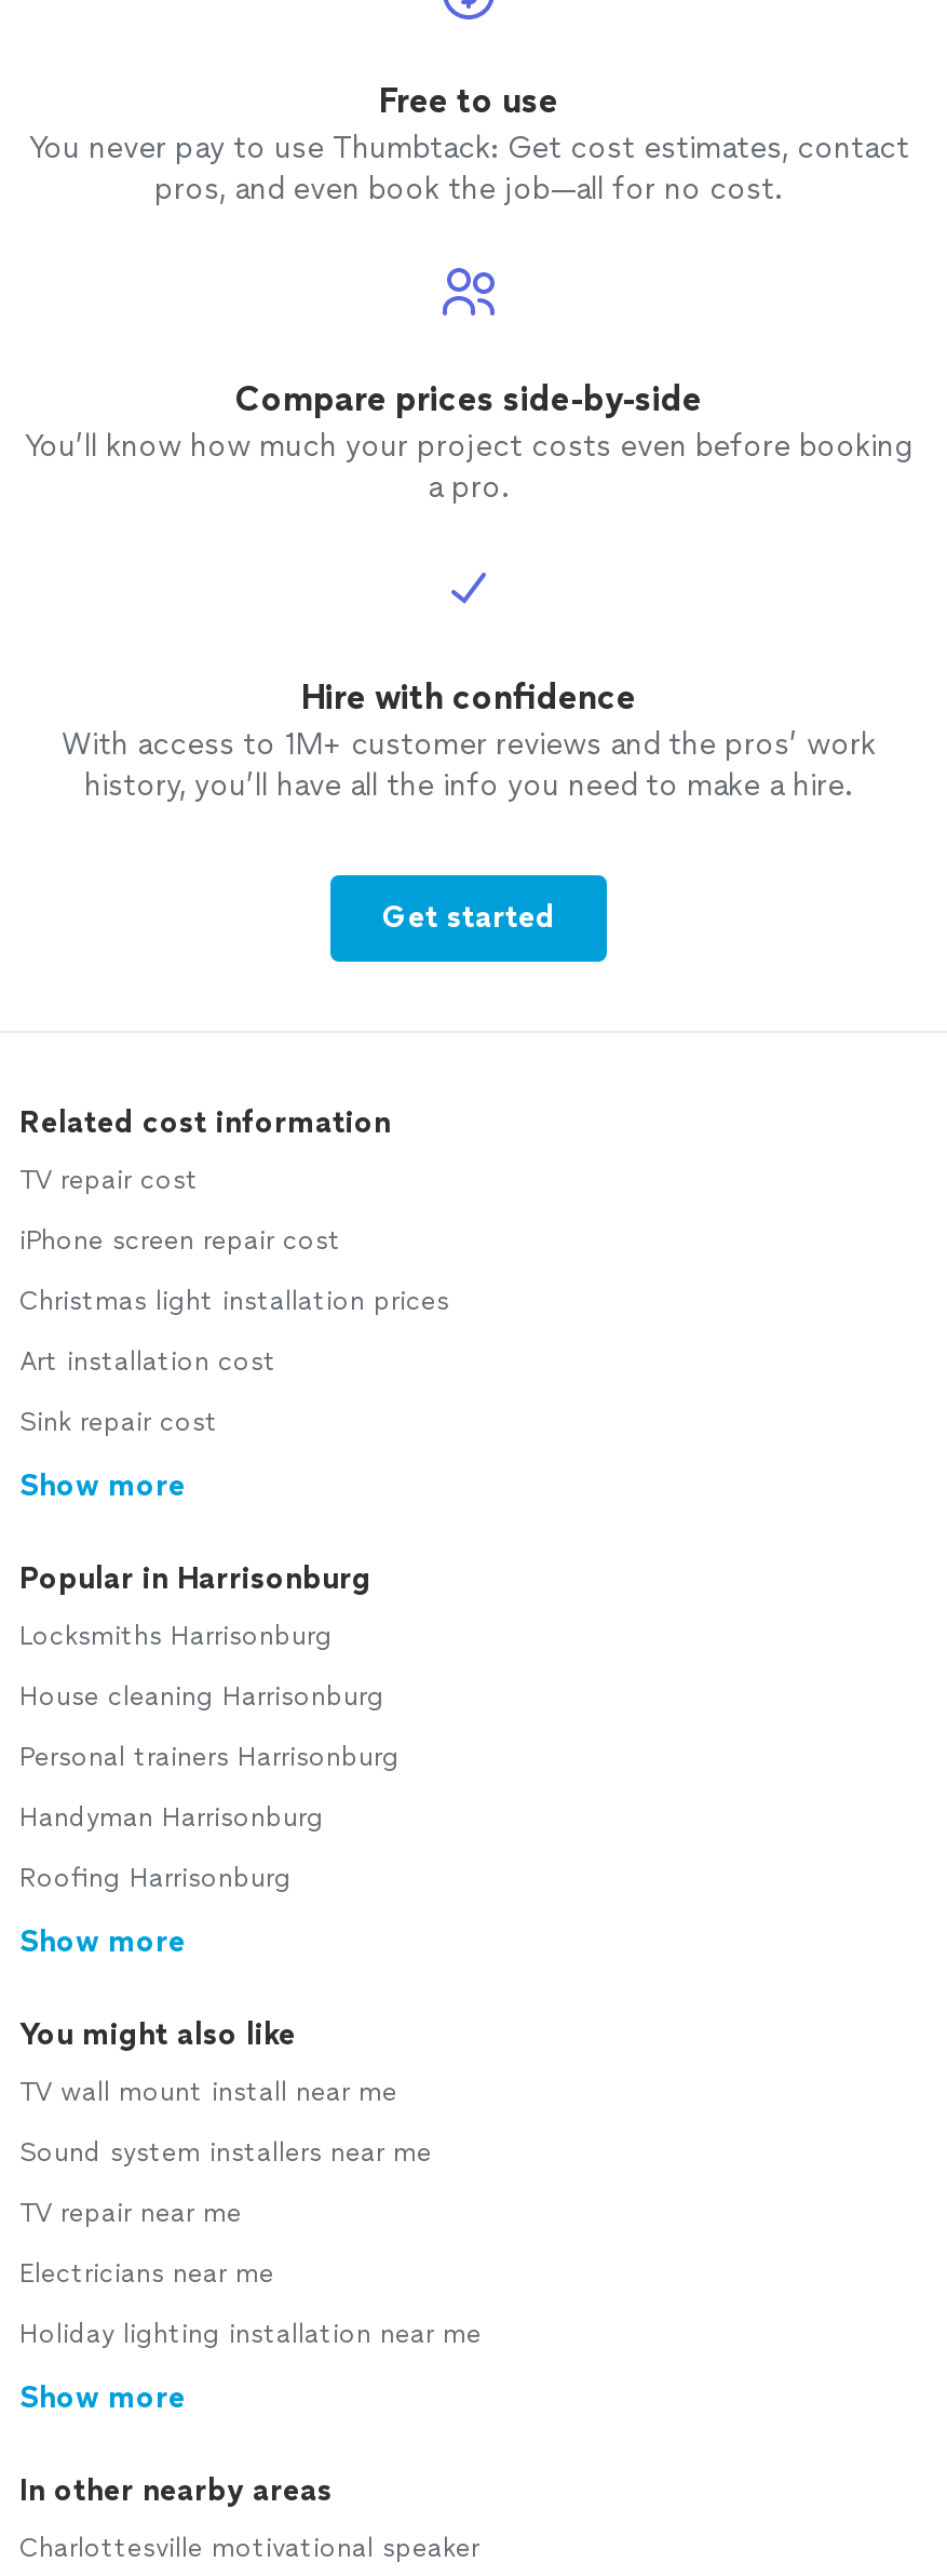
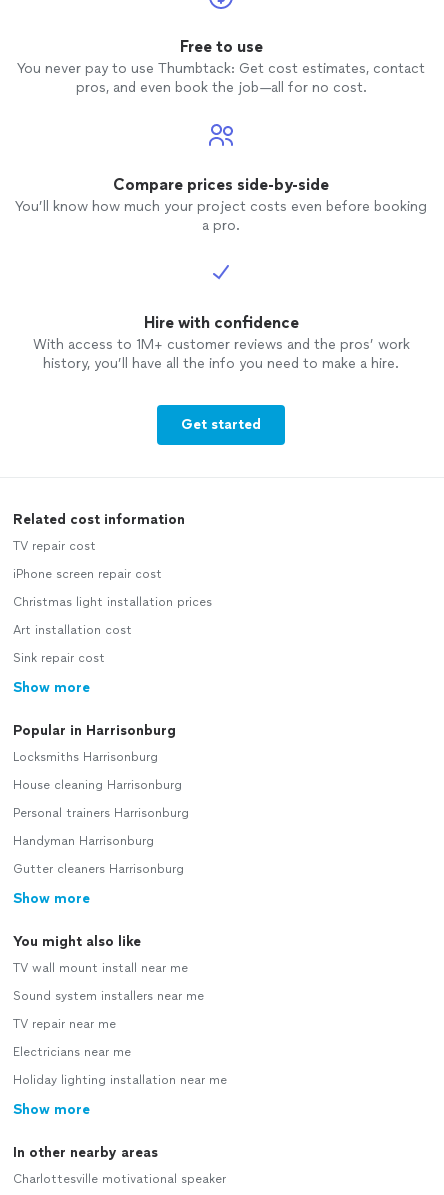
- Roofing Harrisonburg
+ Gutter cleaners Harrisonburg
